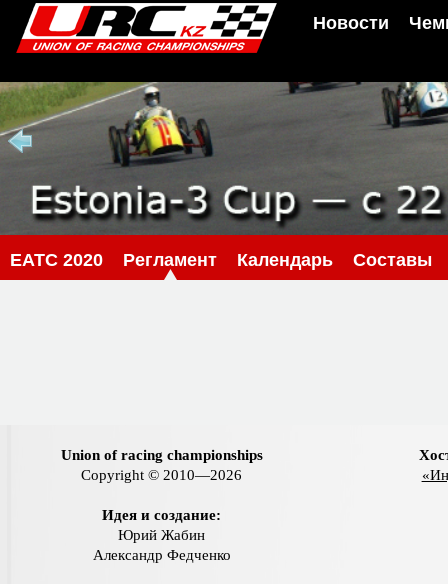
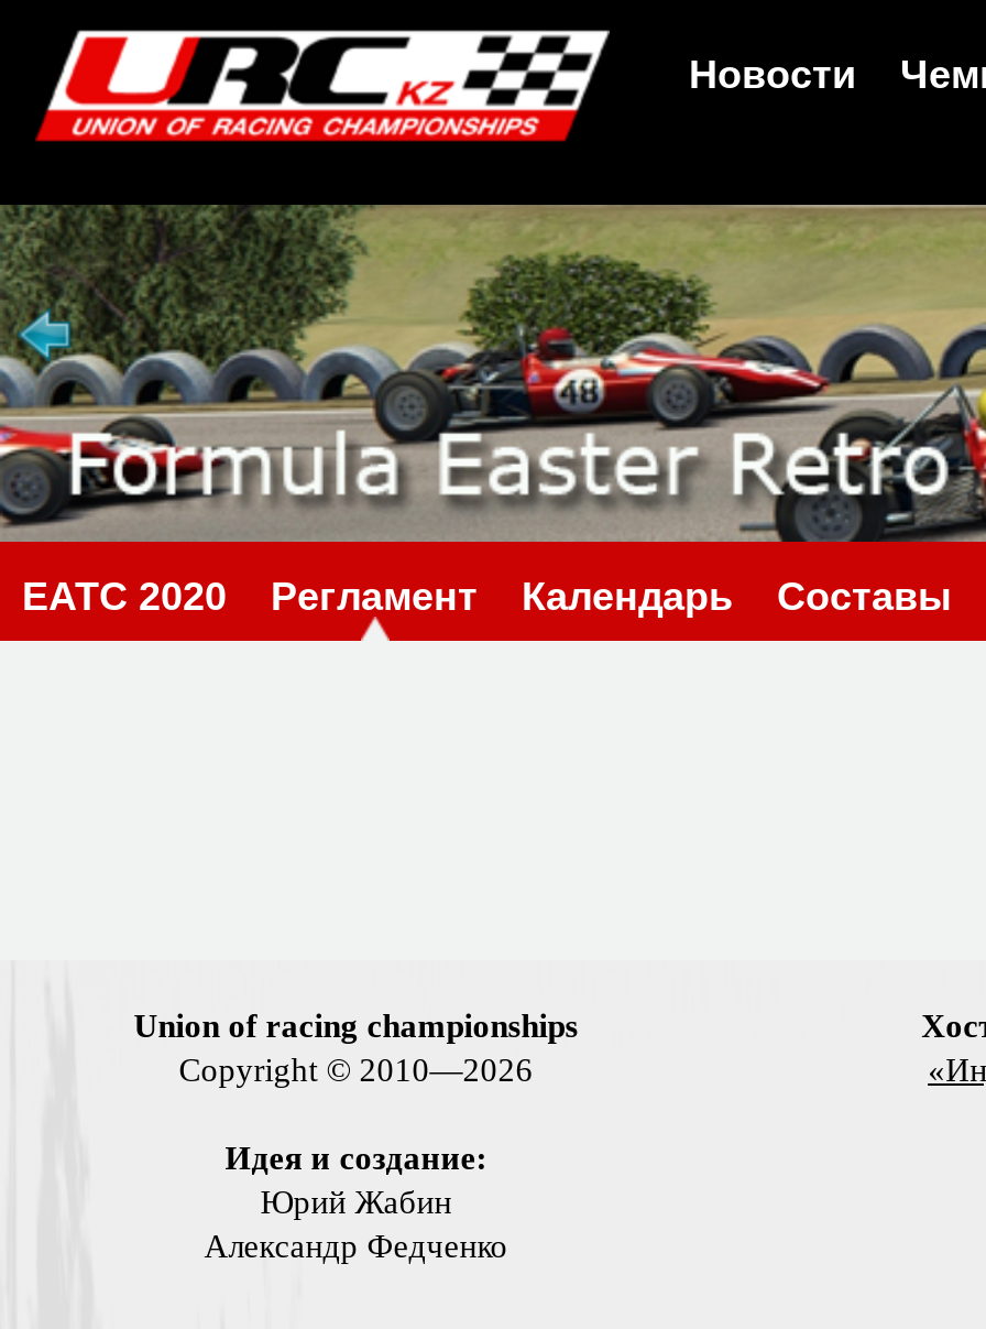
- [image]
+ [image]
